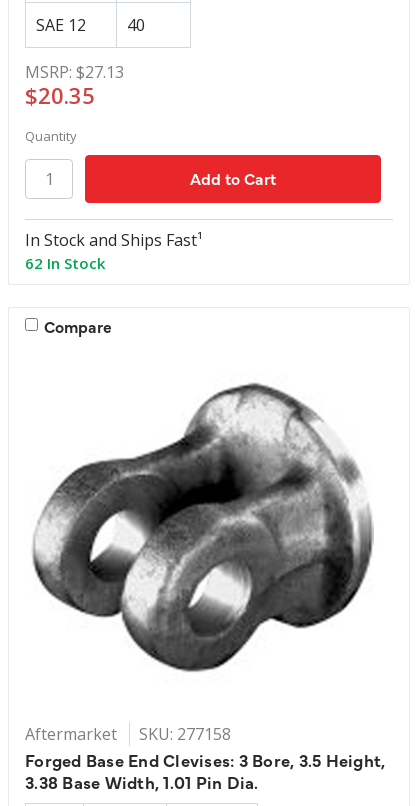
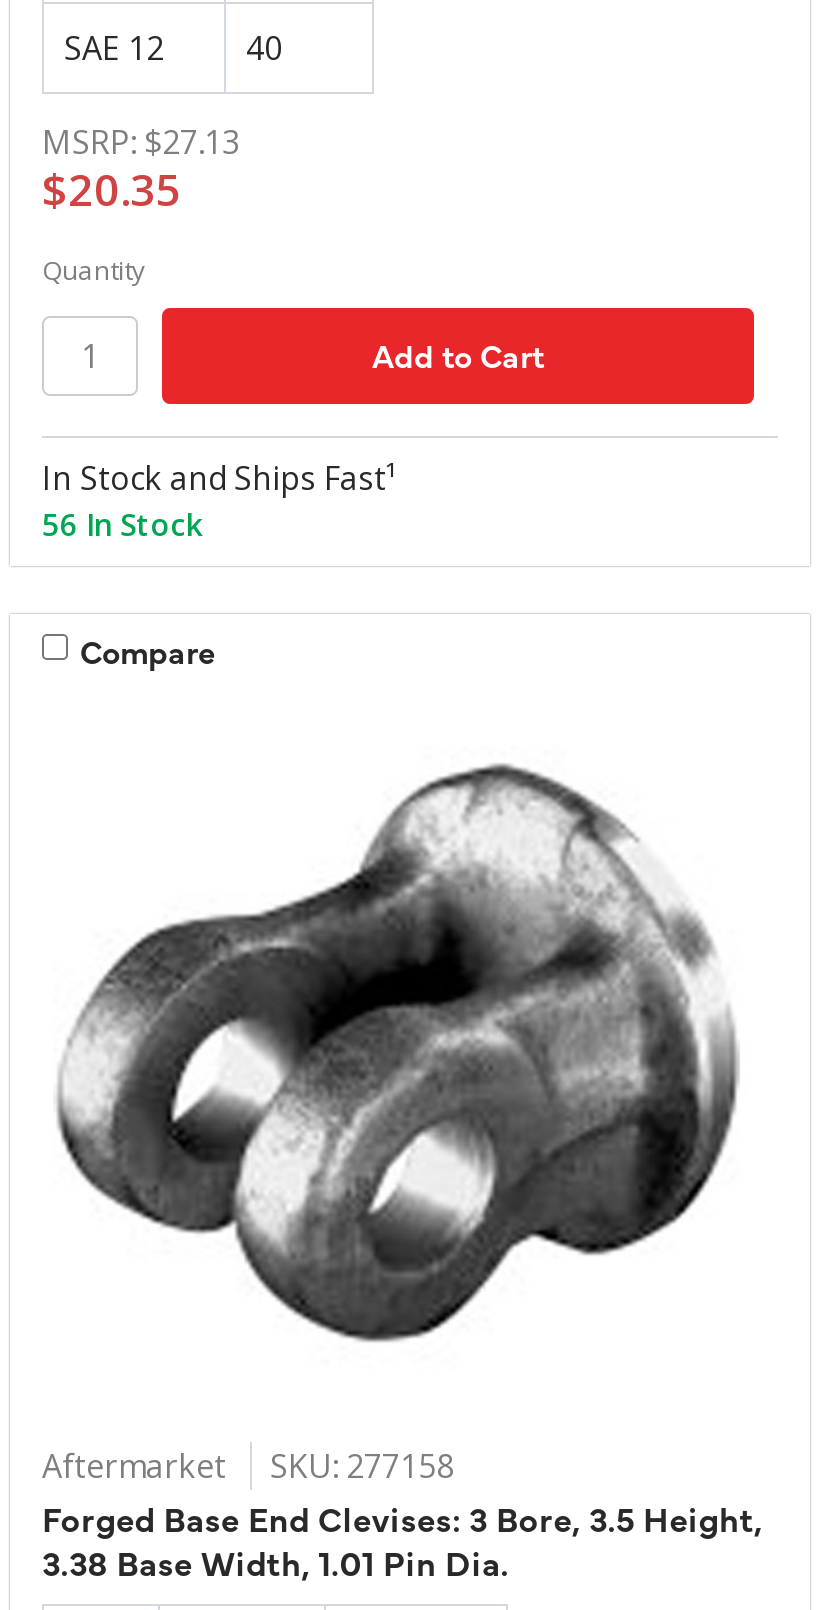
- 62 In Stock
+ 56 In Stock
